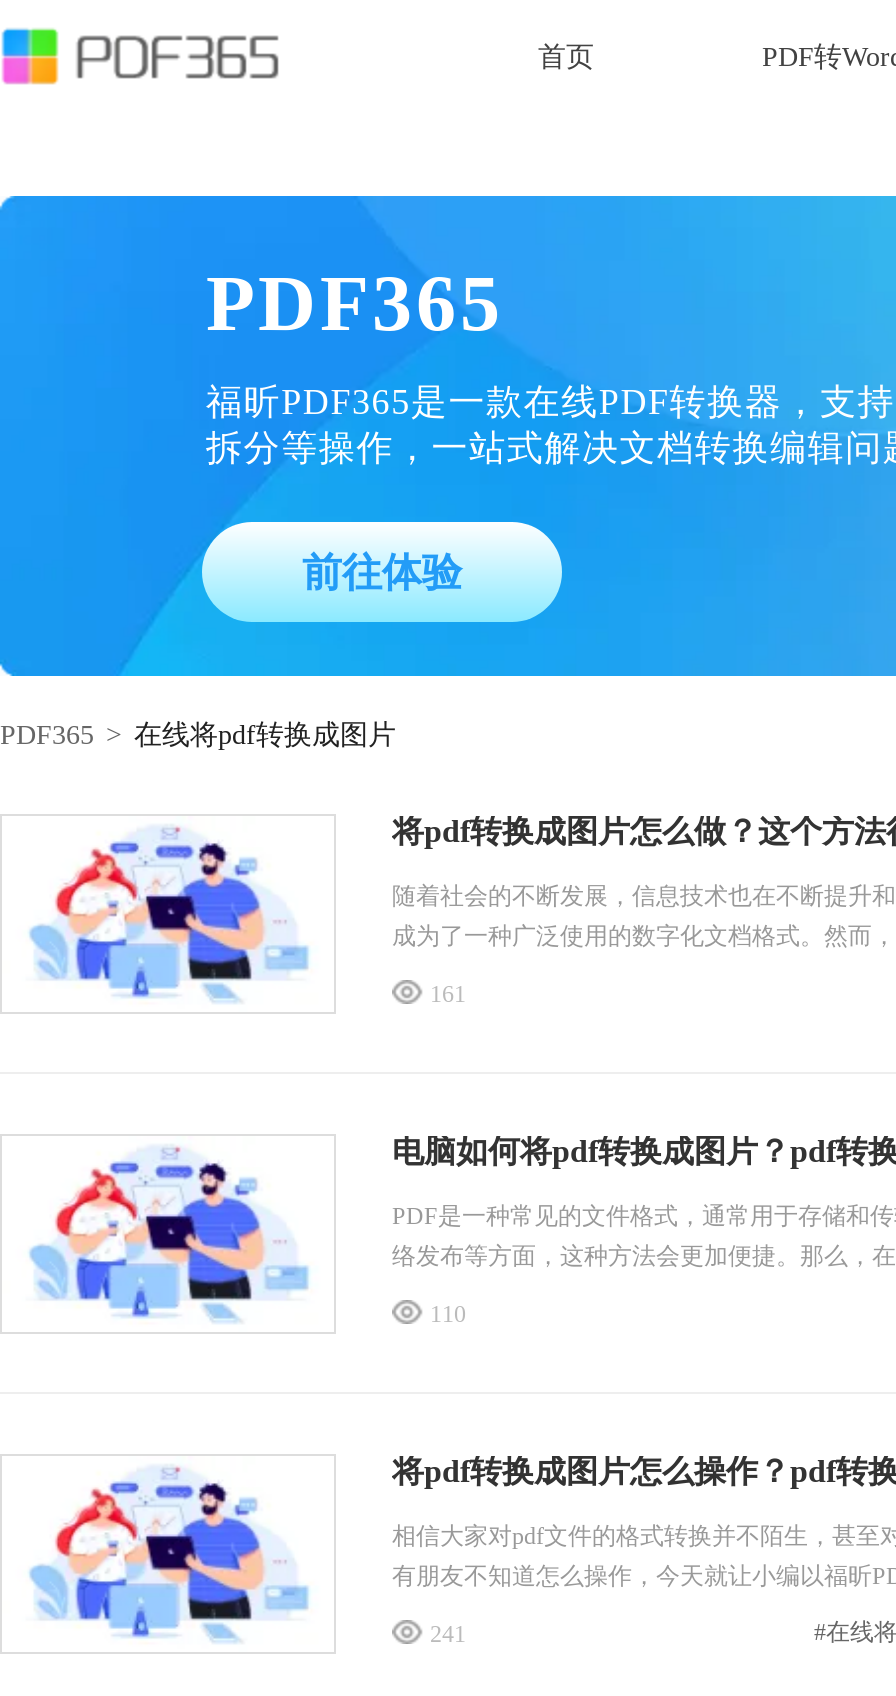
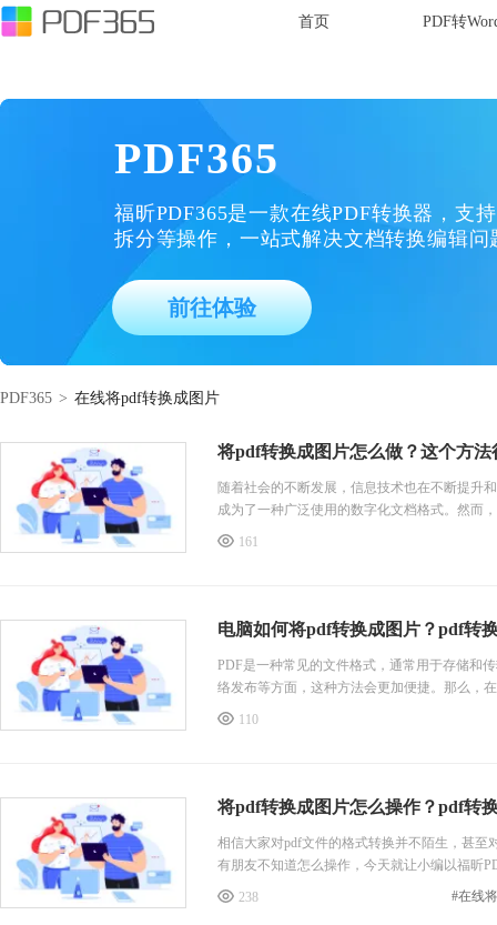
- 241
+ 238
